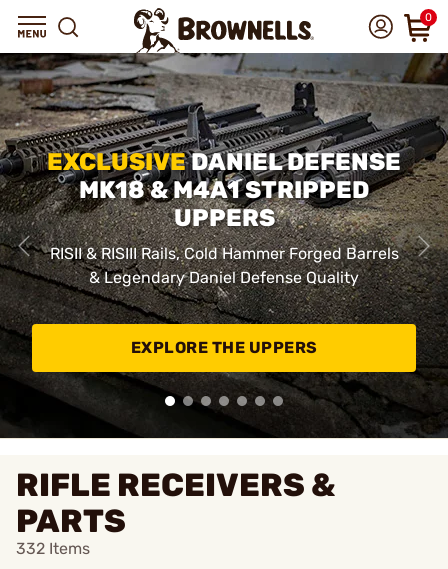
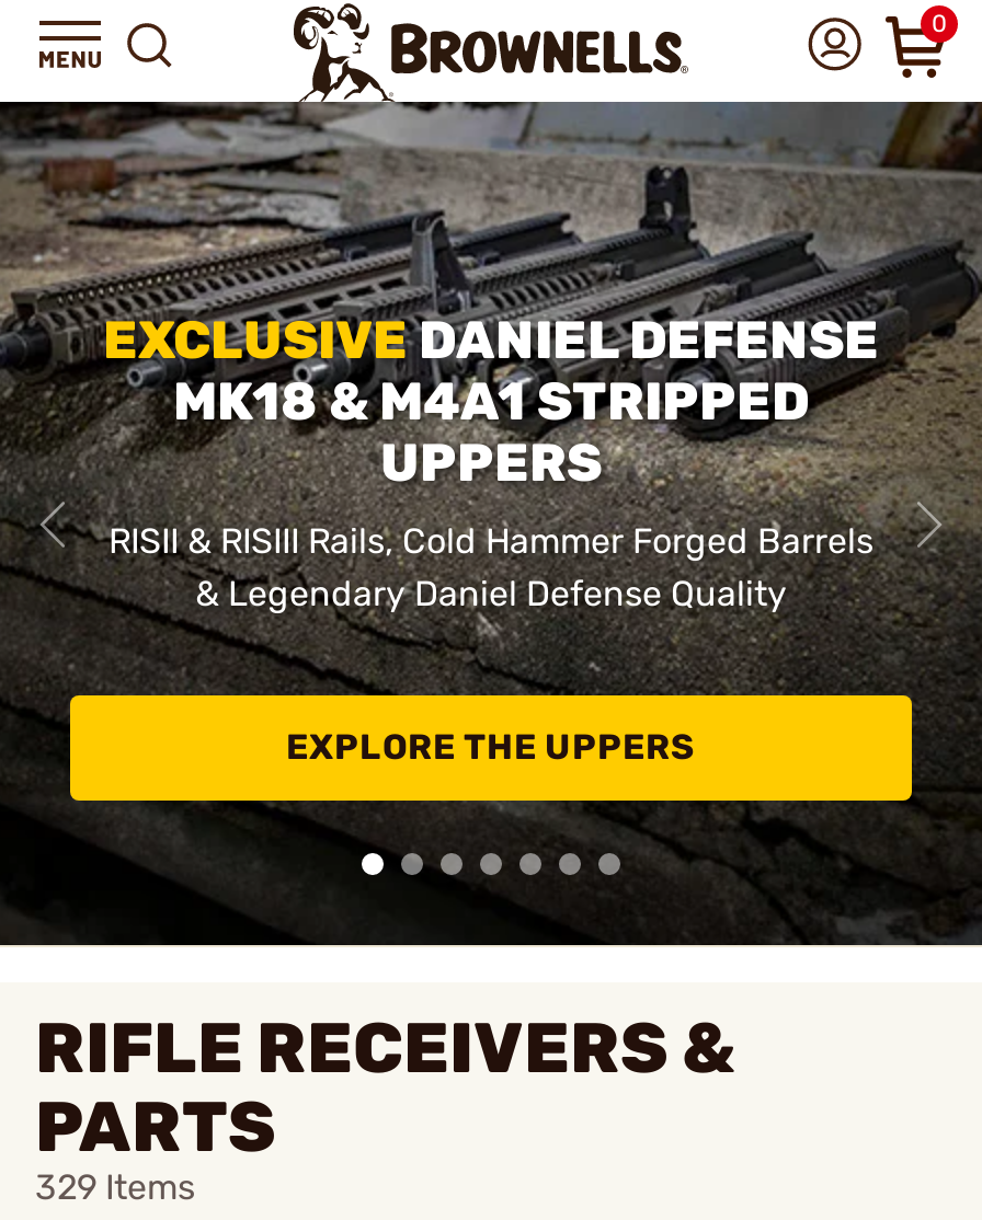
- 332 Items
+ 329 Items
